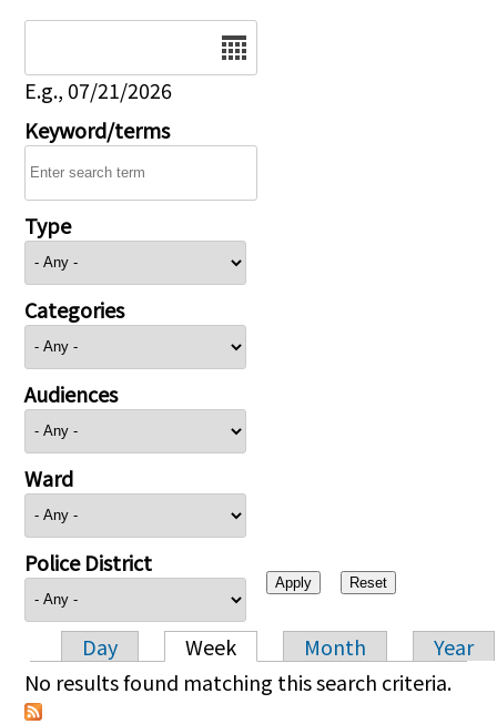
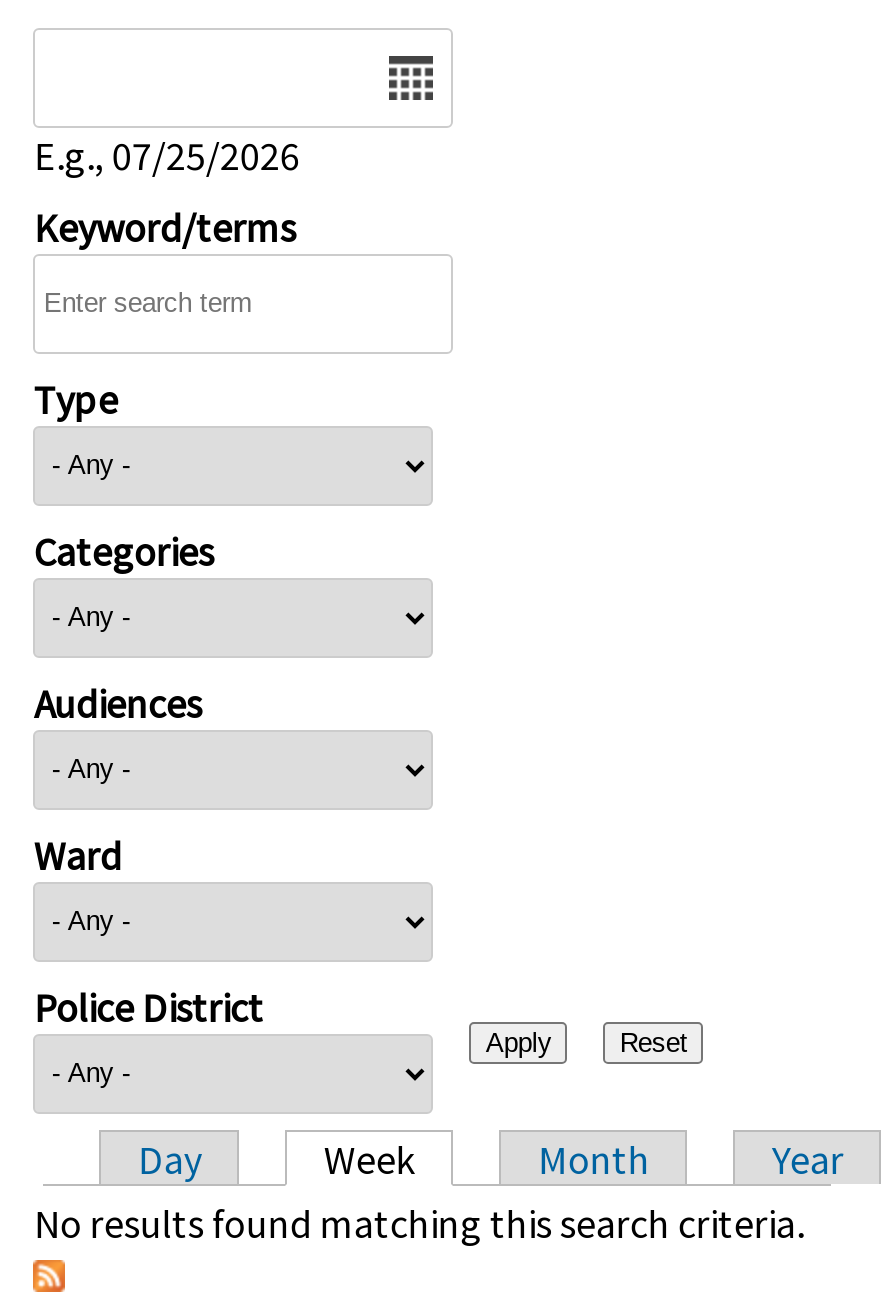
- E.g., 07/21/2026
+ E.g., 07/25/2026
